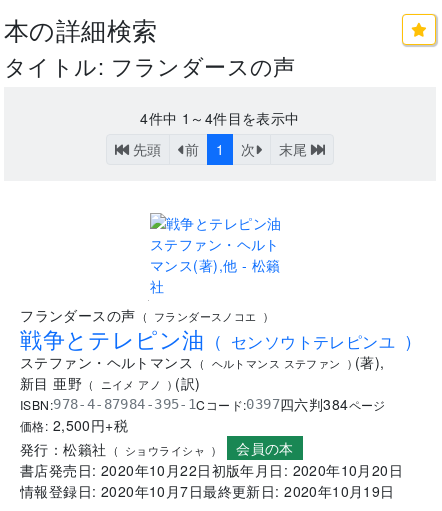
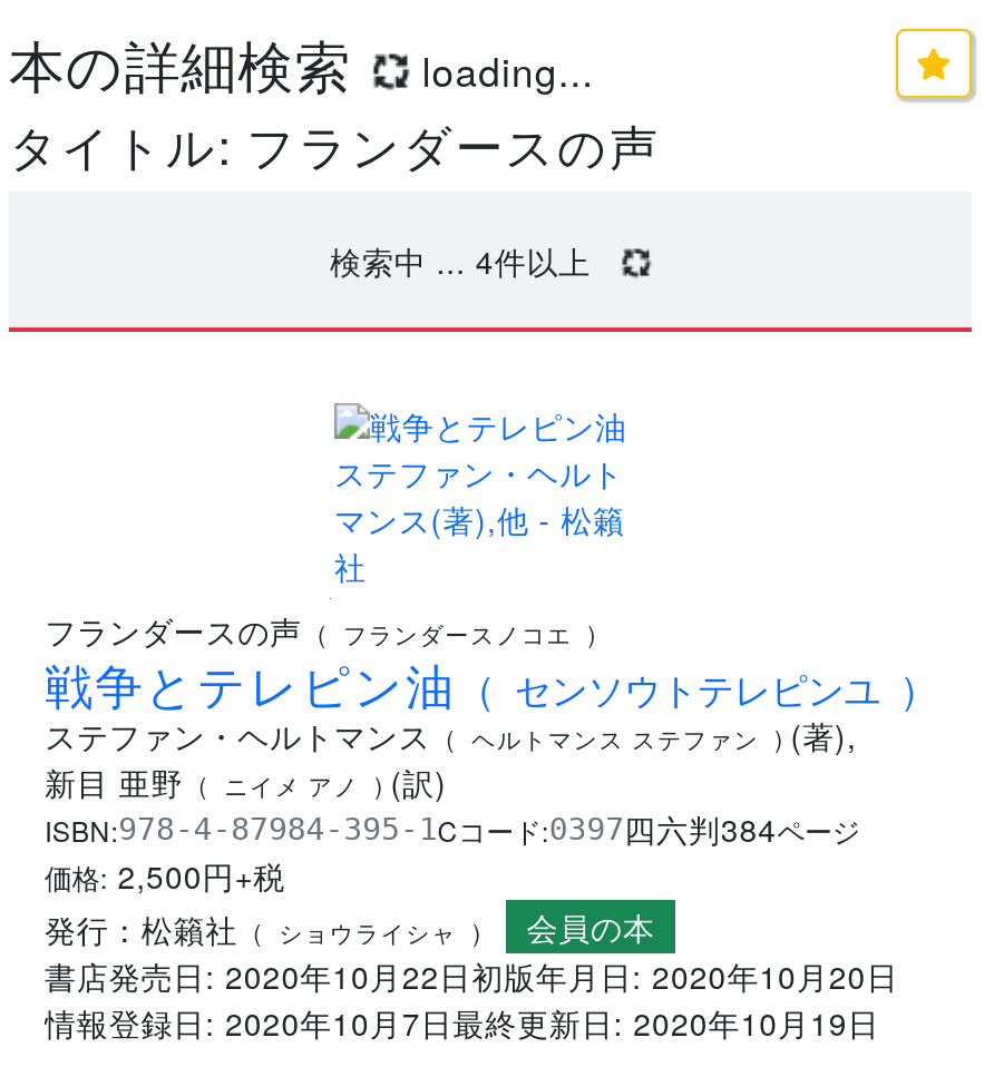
+ loading...

- 4件中1～4件目を表示中
- 先頭
- 前
- 1
- 次
- 末尾
+ 検索中 ... 4件以上
